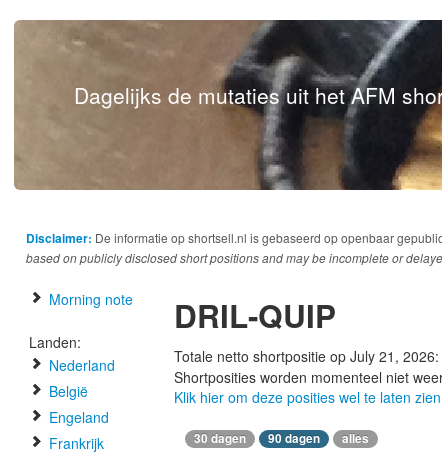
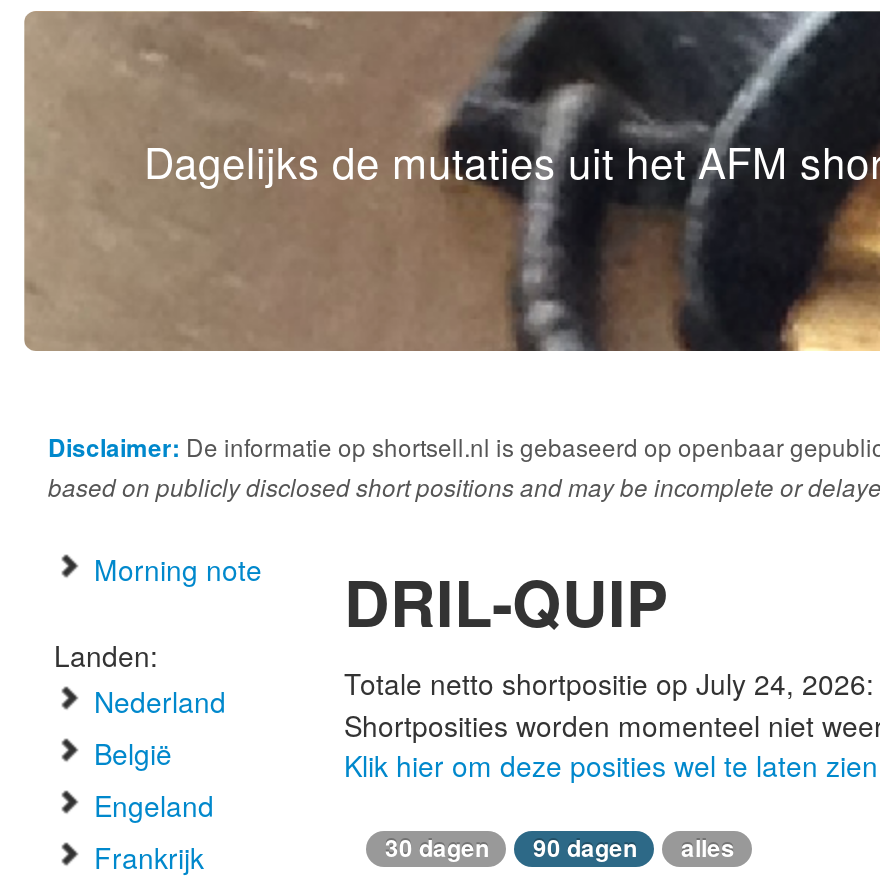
- Totale netto shortpositie op July 21, 2026:
+ Totale netto shortpositie op July 24, 2026:
